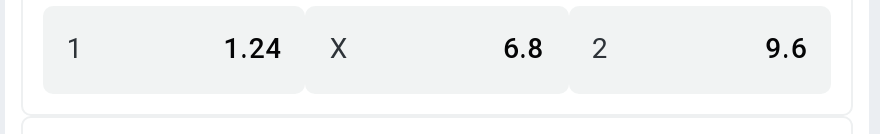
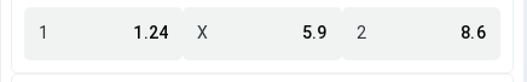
- 6.8 2
+ 5.9 2

- 9.6
+ 8.6
